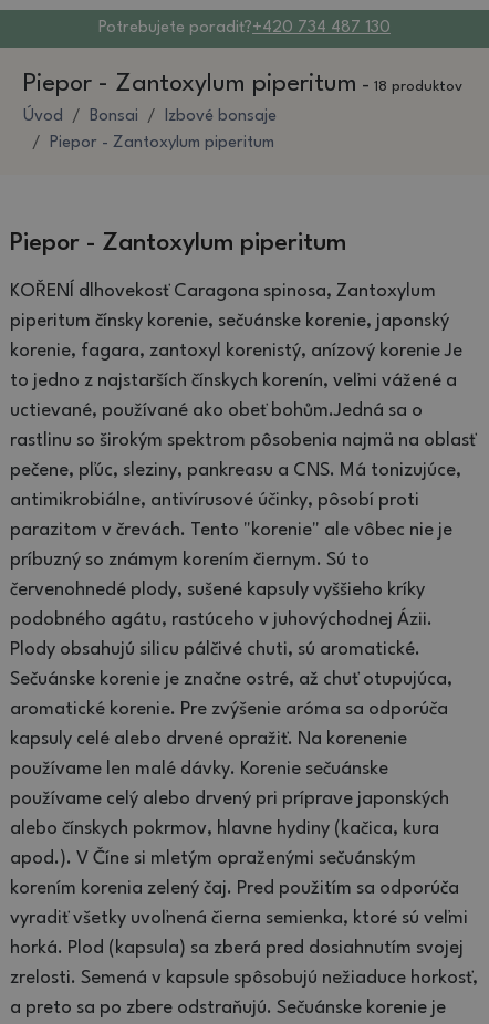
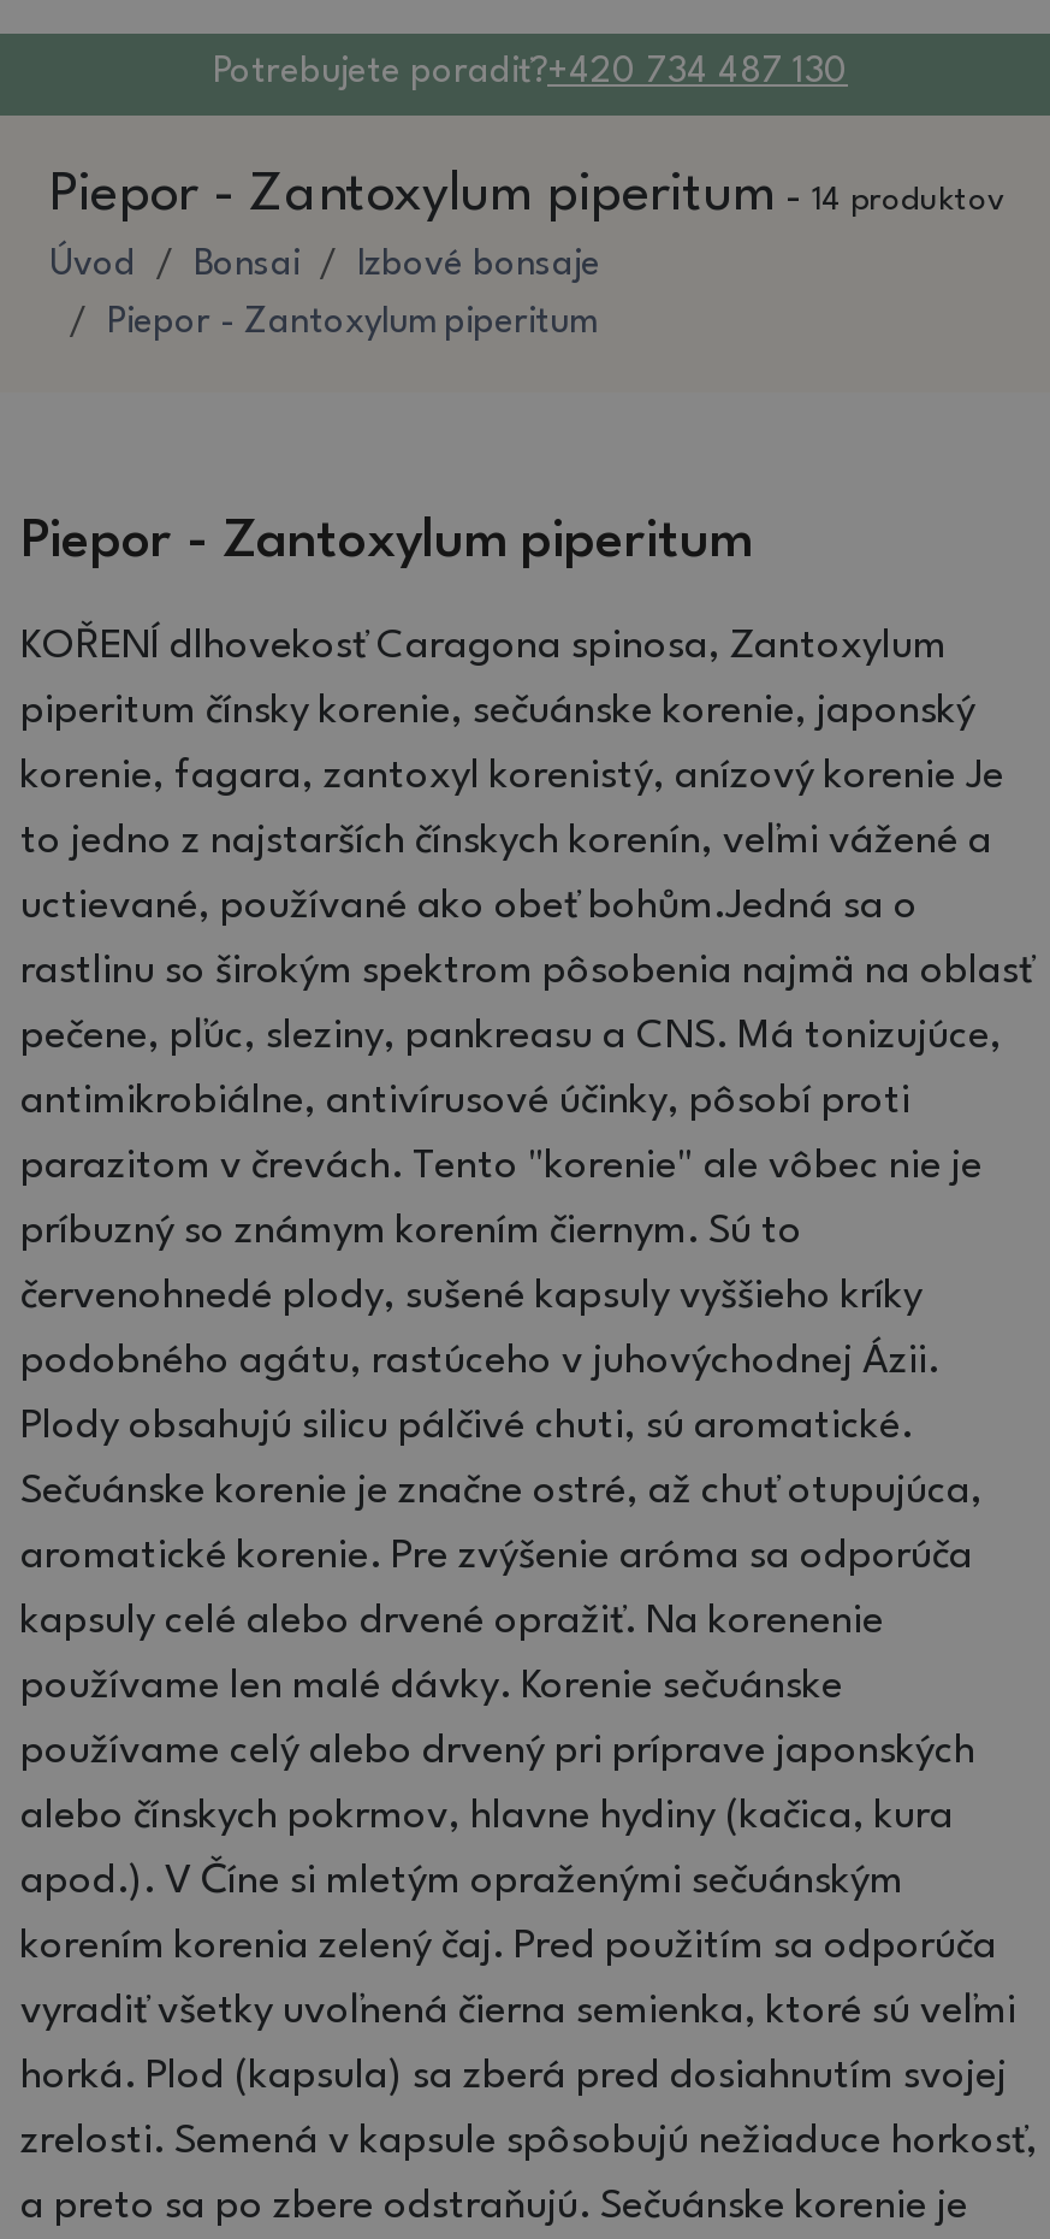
- Piepor - Zantoxylum piperitum - 18 produktov
+ Piepor - Zantoxylum piperitum - 14 produktov
